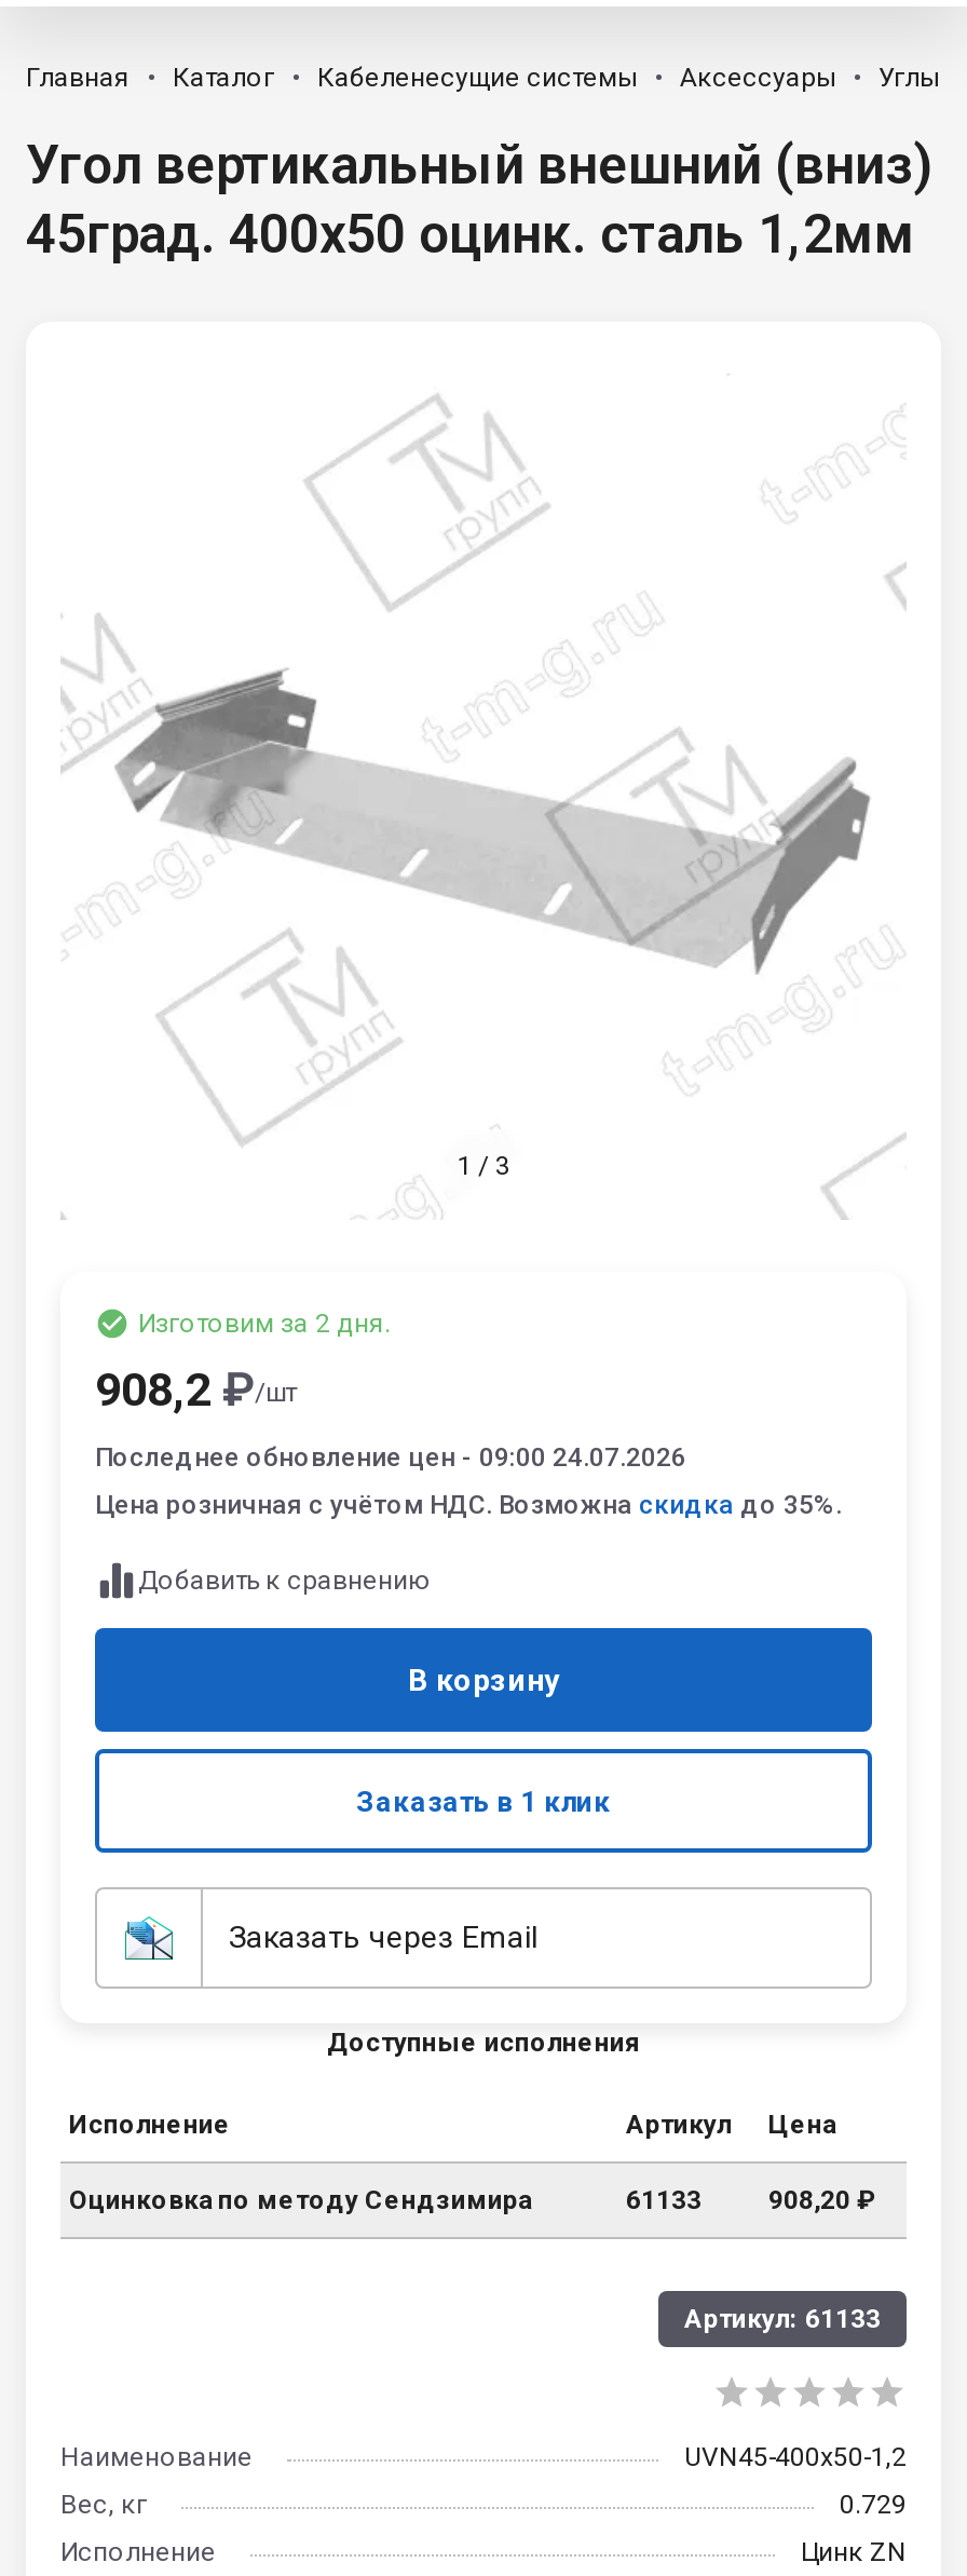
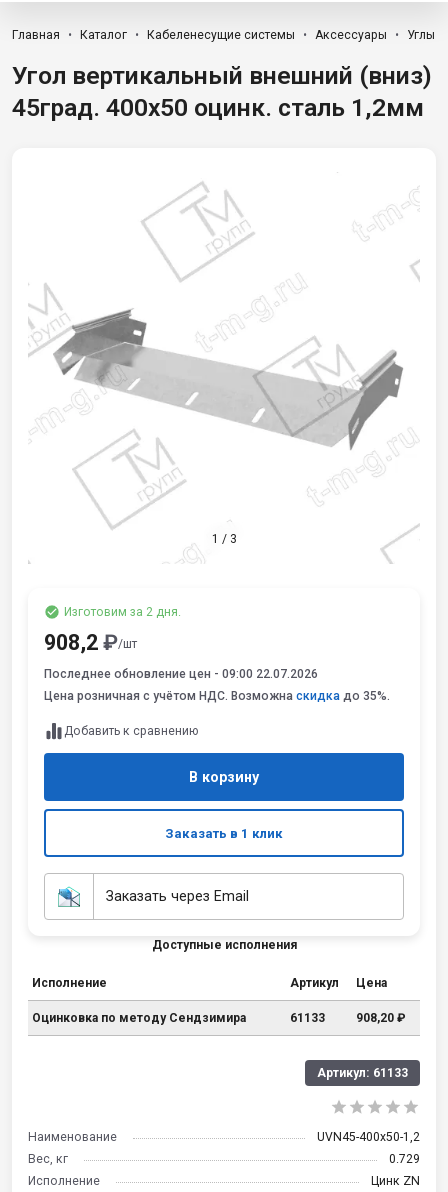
- Последнее обновление цен - 09:00 24.07.2026
+ Последнее обновление цен - 09:00 22.07.2026
